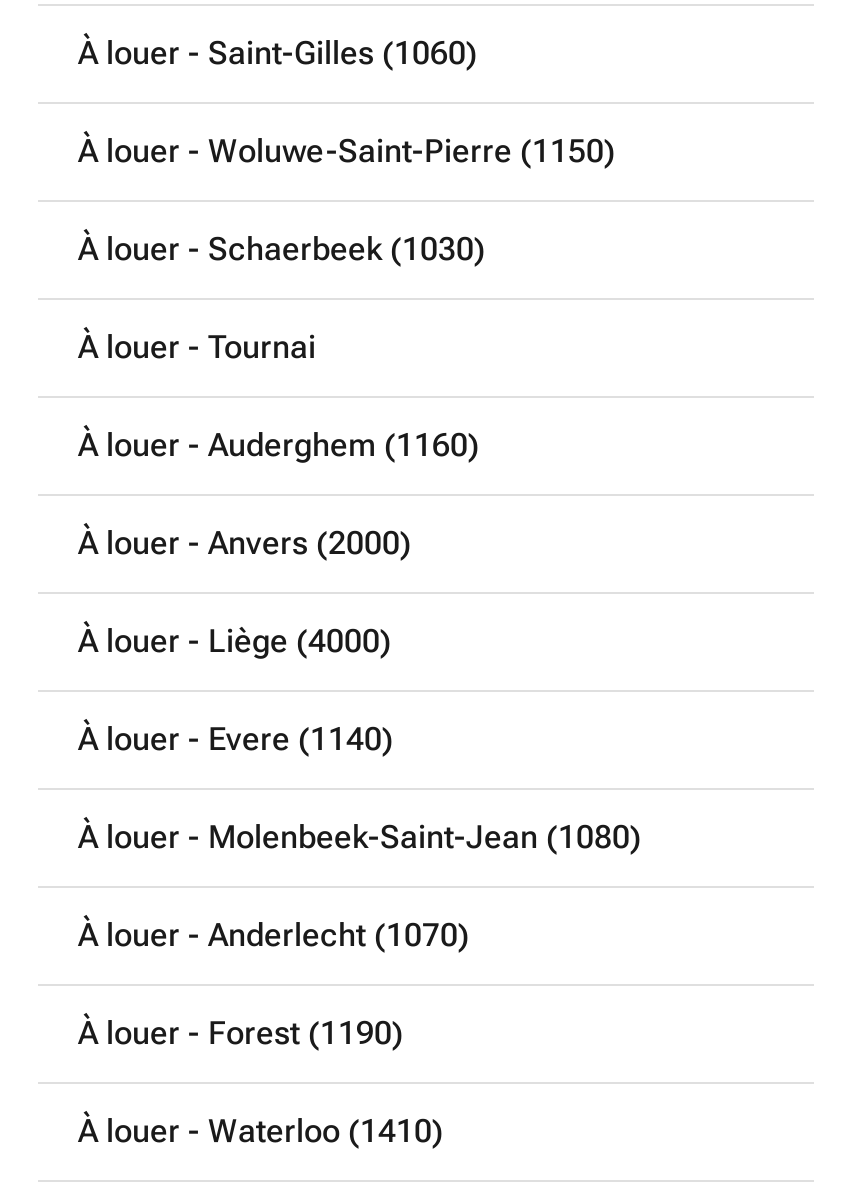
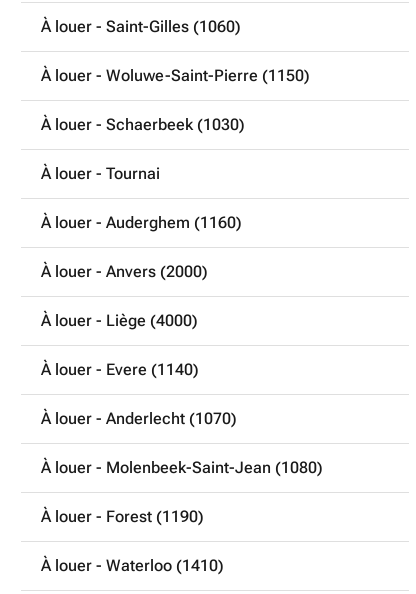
moved down: À louer - Molenbeek-Saint-Jean (1080)

moved up: À louer - Anderlecht (1070)
